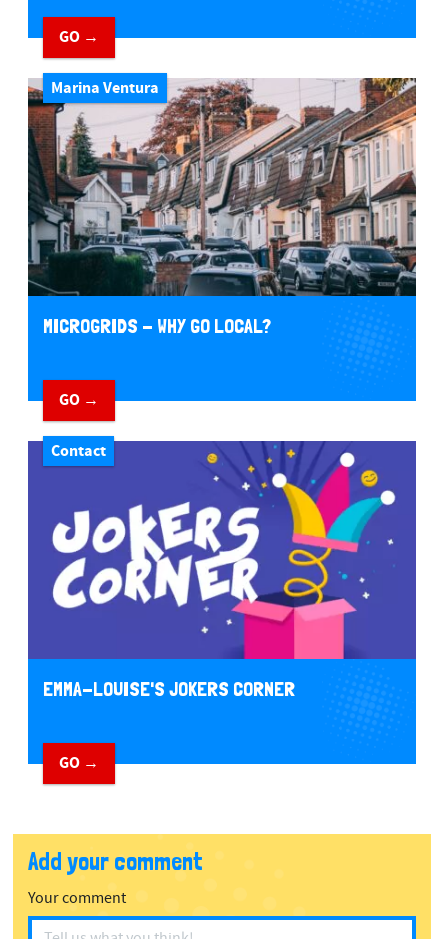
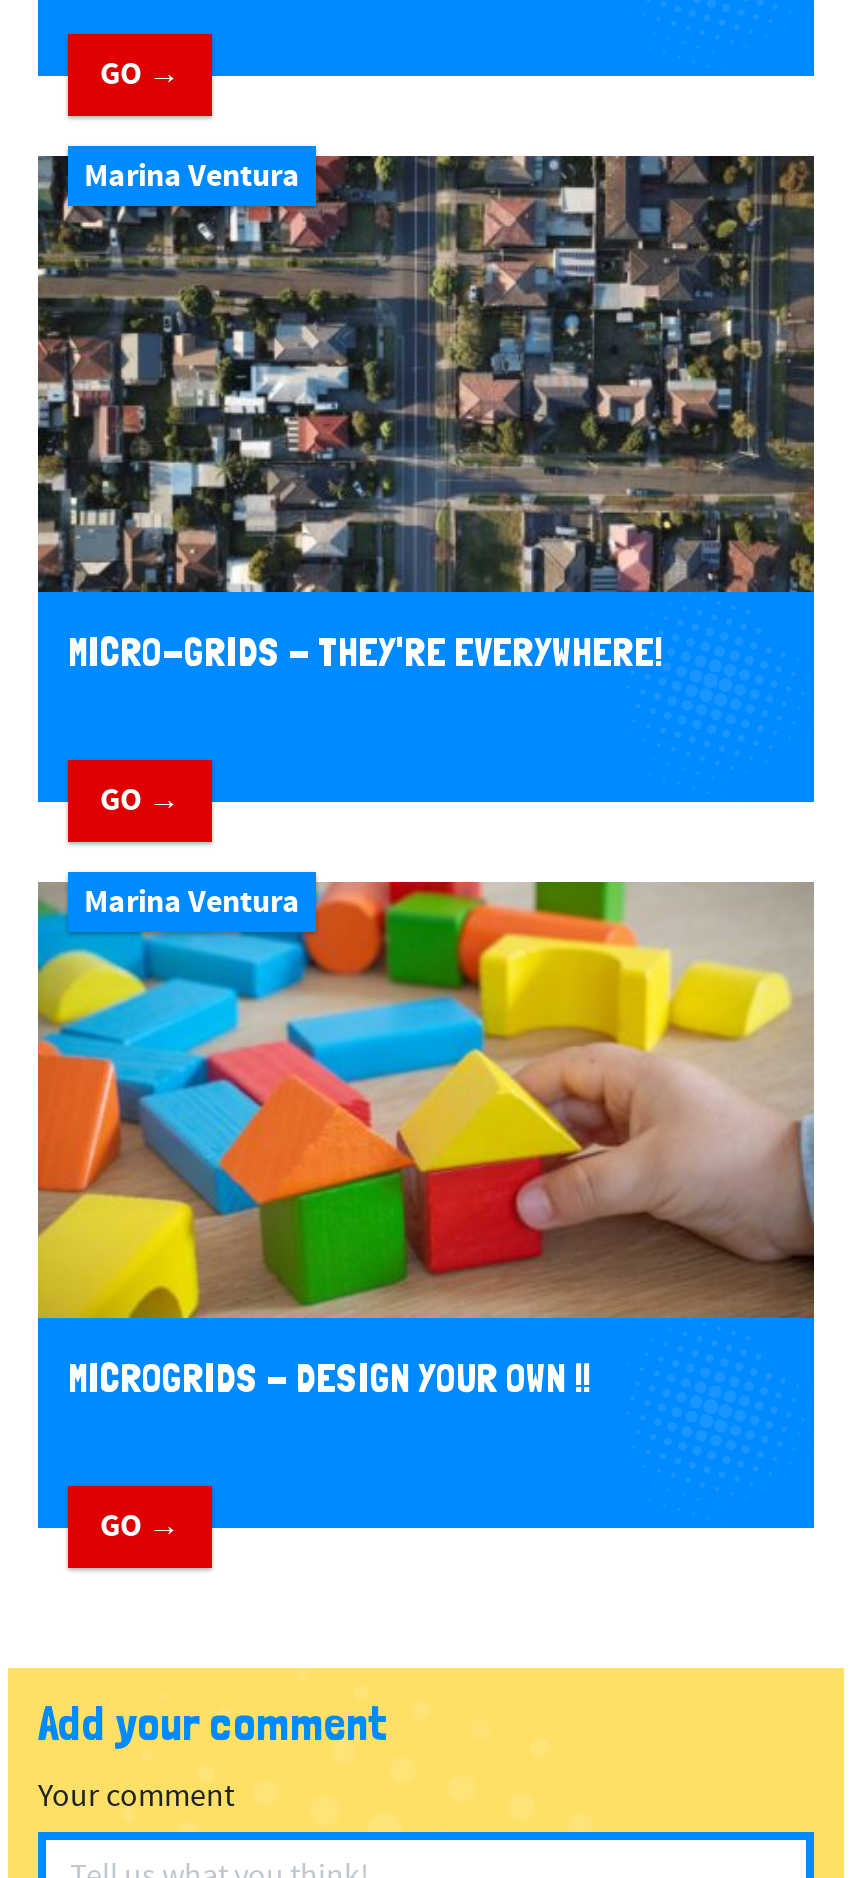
- [image]
- MICROGRIDS - WHY GO LOCAL?
+ [image]
+ MICRO-GRIDS - THEY'RE EVERYWHERE!

- [image]
- Contact
+ [image]
+ Marina Ventura

- EMMA-LOUISE'S JOKERS CORNER
+ MICROGRIDS - DESIGN YOUR OWN !!
